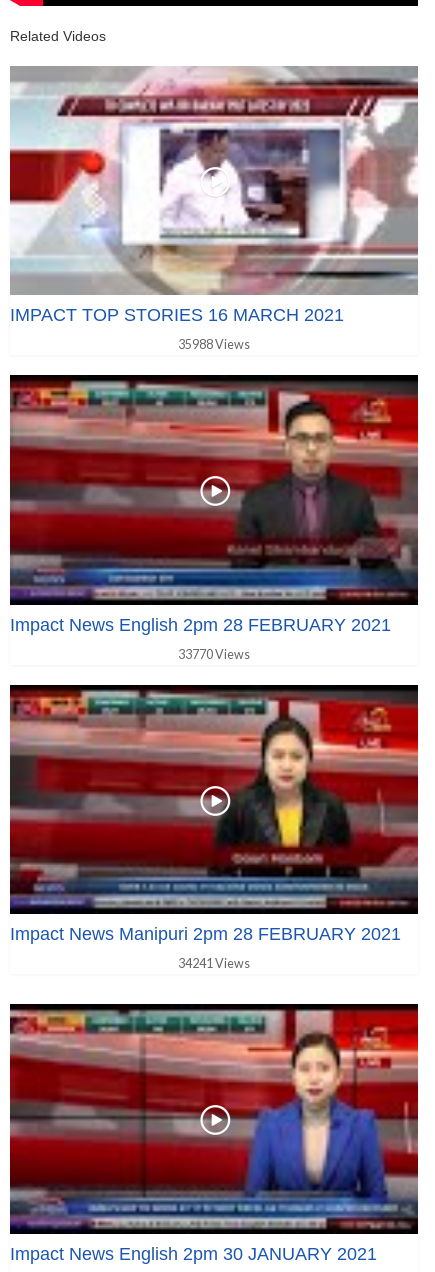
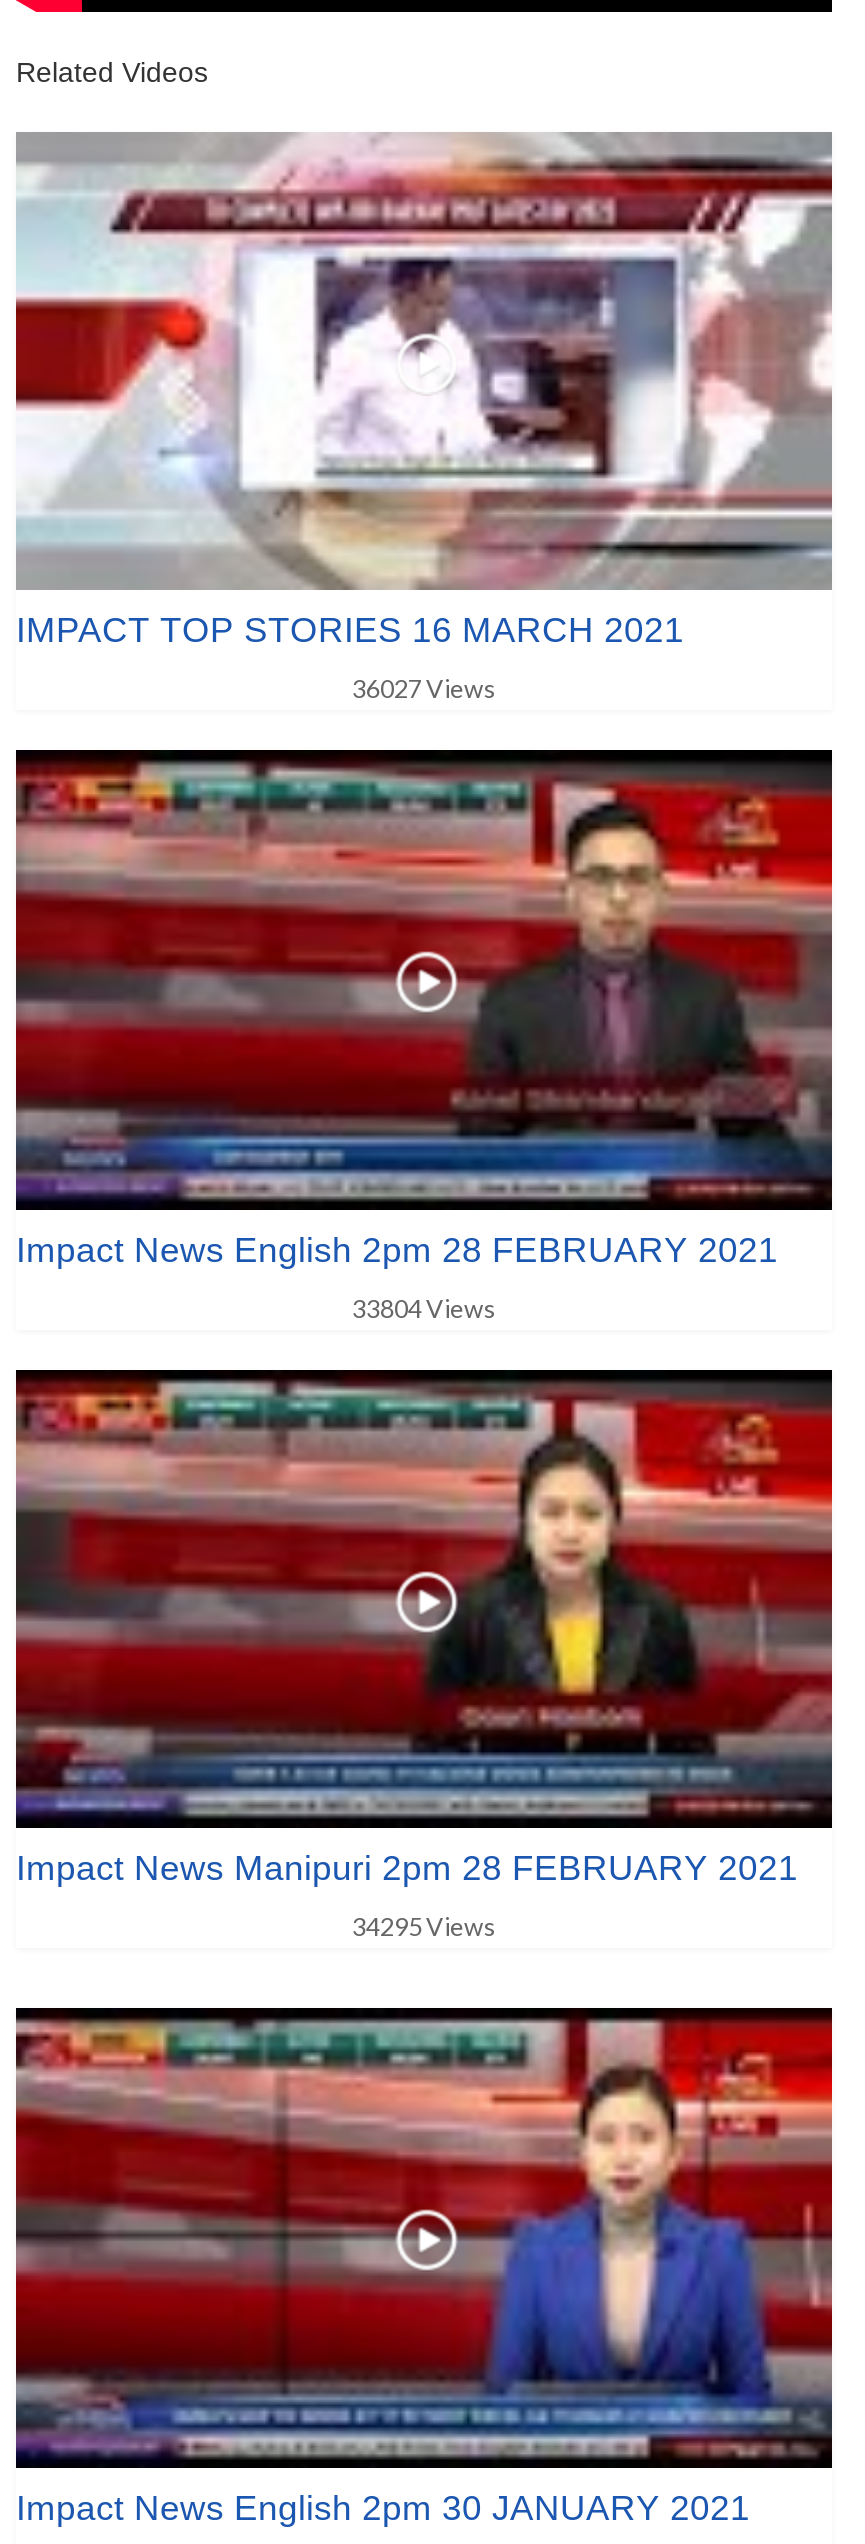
- 35988 Views
+ 36027 Views

- 33770 Views
+ 33804 Views

- 34241 Views
+ 34295 Views
